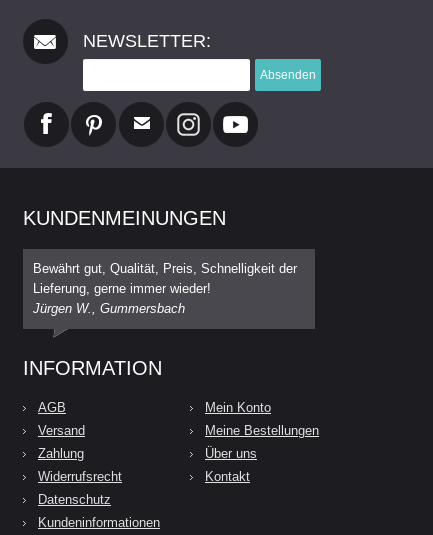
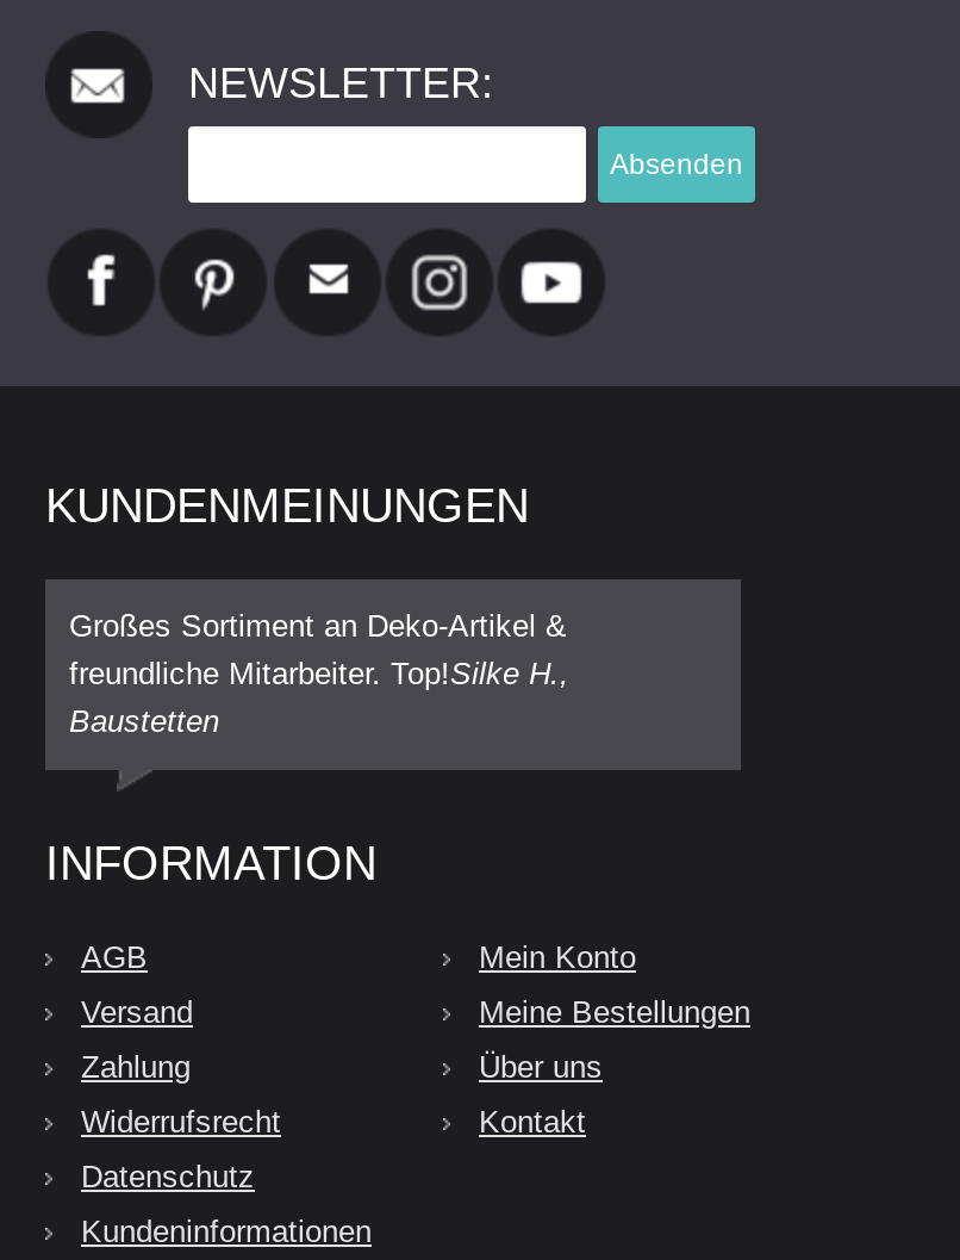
- Bewährt gut, Qualität, Preis, Schnelligkeit der
- Lieferung, gerne immer wieder!
- Jürgen W., Gummersbach
+ Großes Sortiment an Deko-Artikel &
+ freundliche Mitarbeiter. Top!Silke H.,
+ Baustetten
